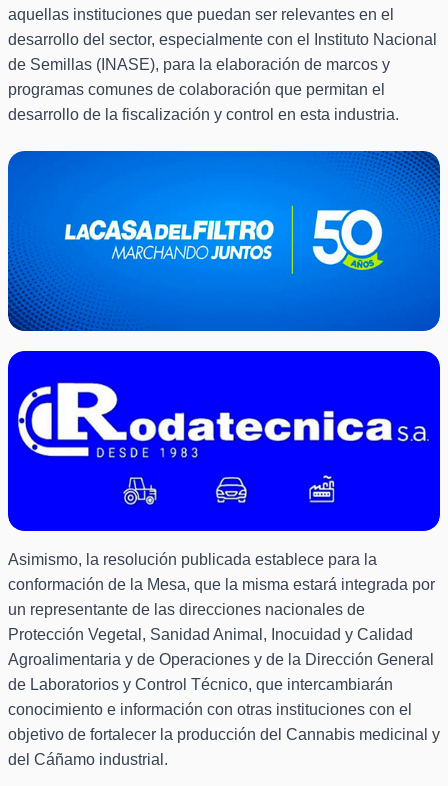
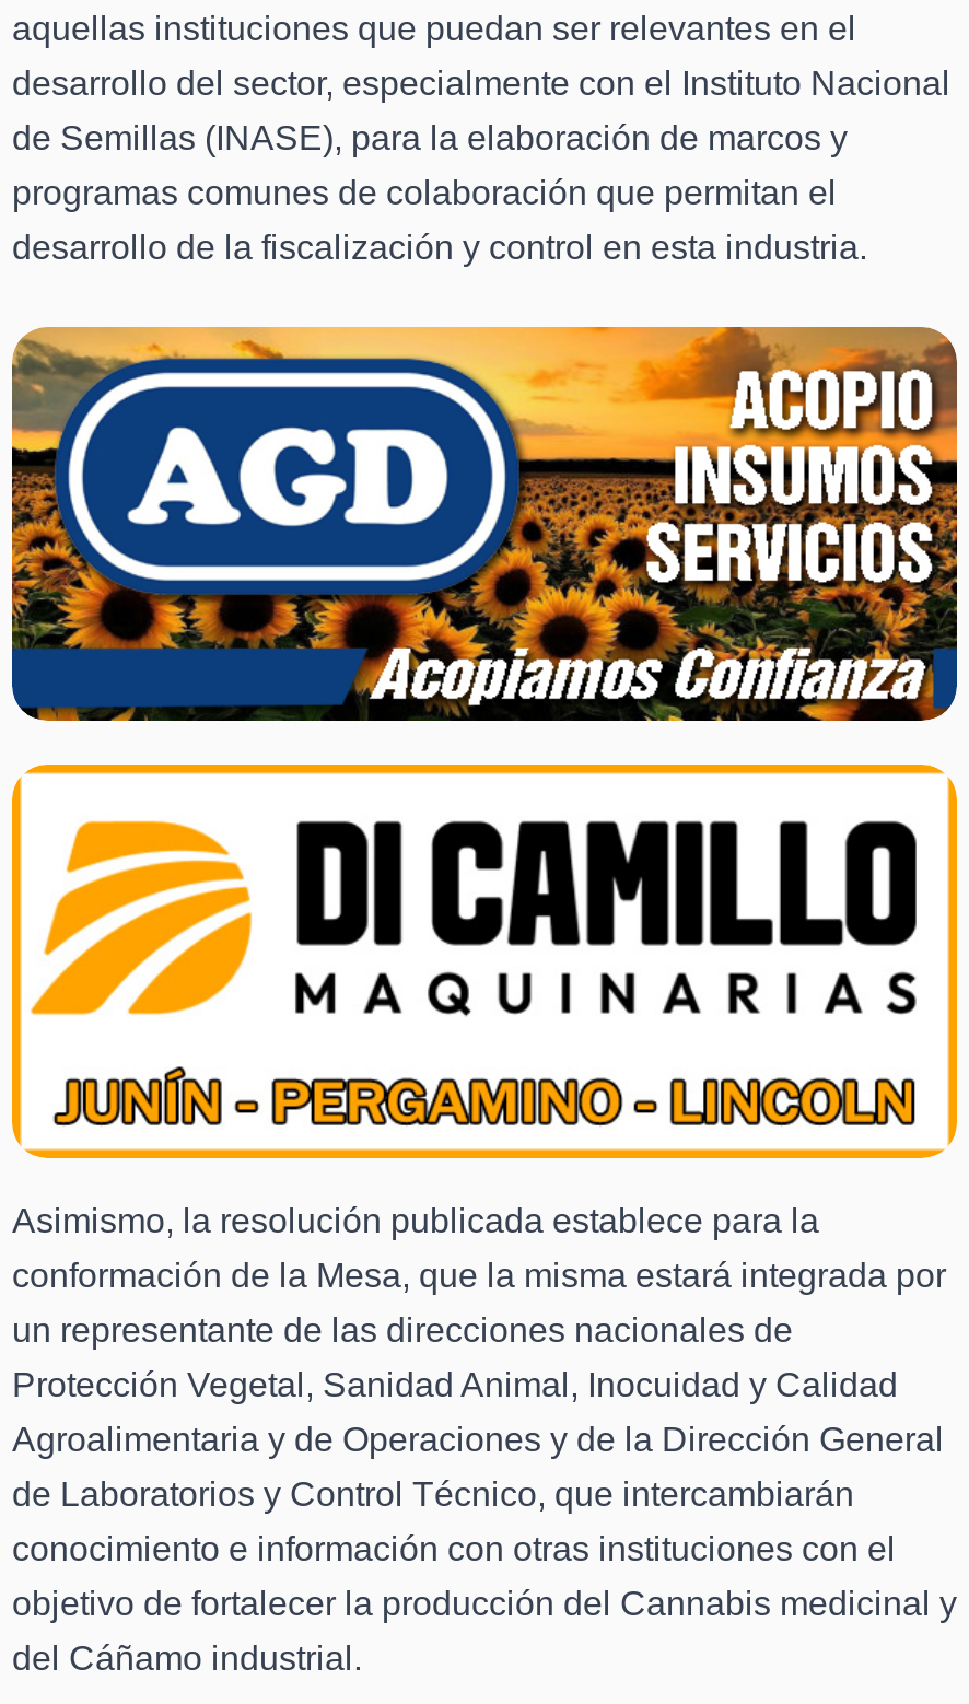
- [image]
+ [image]

- [image]
+ [image]
